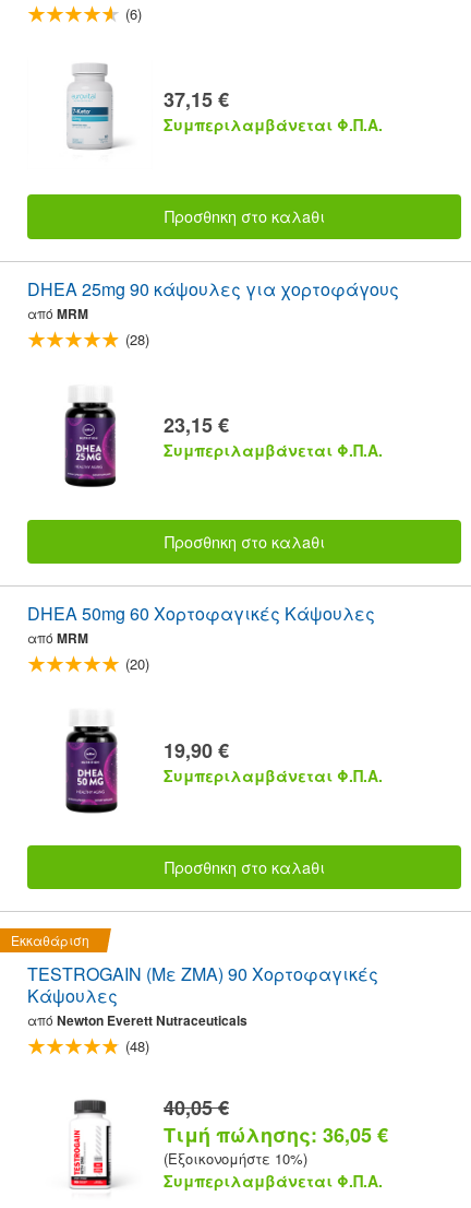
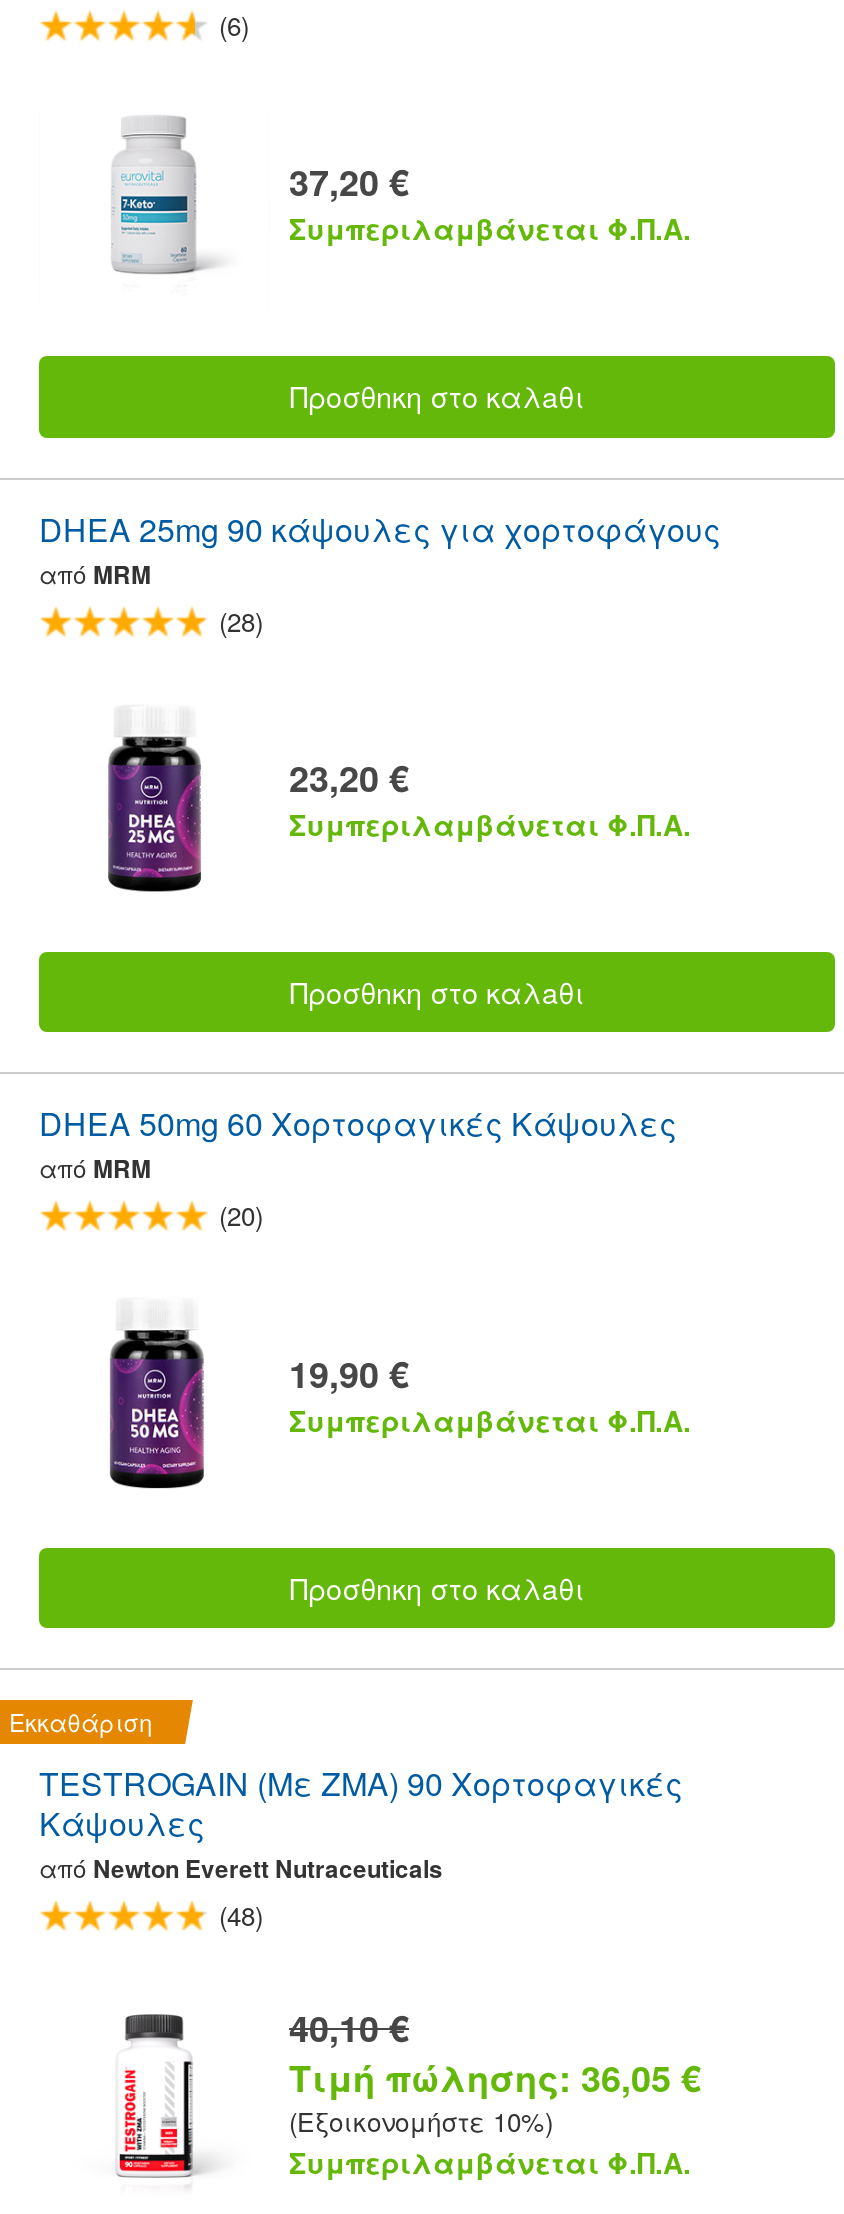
- 37,15 €
+ 37,20 €

- 23,15 €
+ 23,20 €

- 40,05 €
+ 40,10 €
